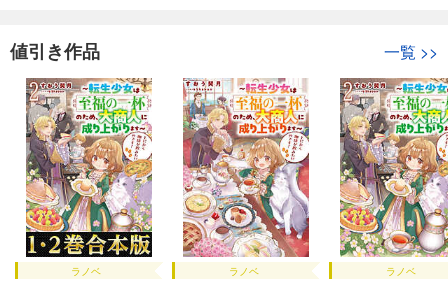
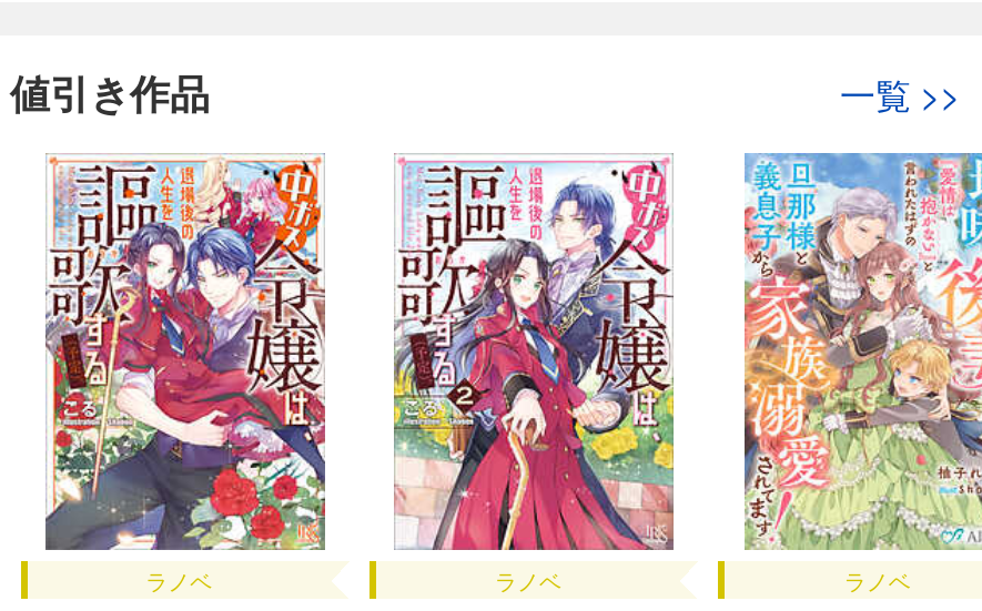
- [image]
+ [image]

- [image]
+ [image]

- [image]
+ [image]
